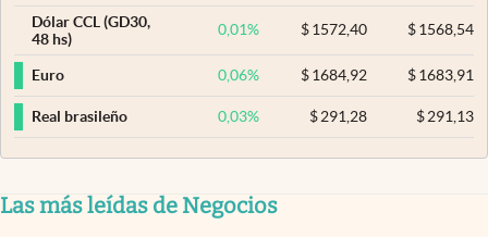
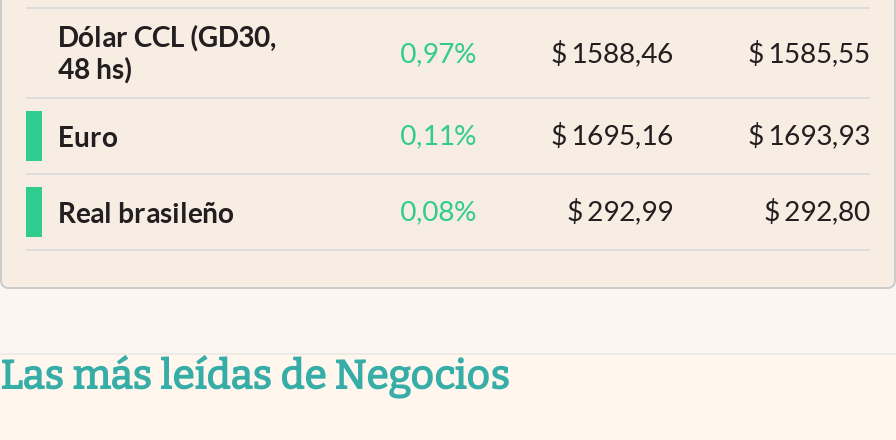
- 0,01%
+ 0,97%

- $ 1572,40
+ $ 1588,46

- $ 1568,54
+ $ 1585,55

- 0,06%
+ 0,11%

- $ 1684,92
+ $ 1695,16

- $ 1683,91
+ $ 1693,93

- 0,03%
+ 0,08%

- $ 291,28
+ $ 292,99

- $ 291,13
+ $ 292,80
